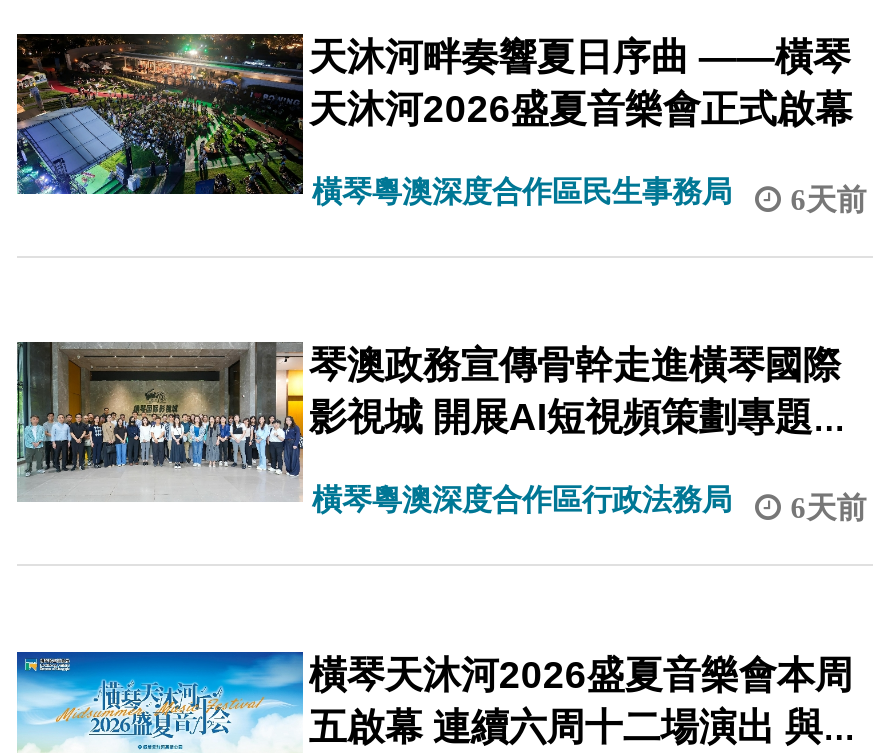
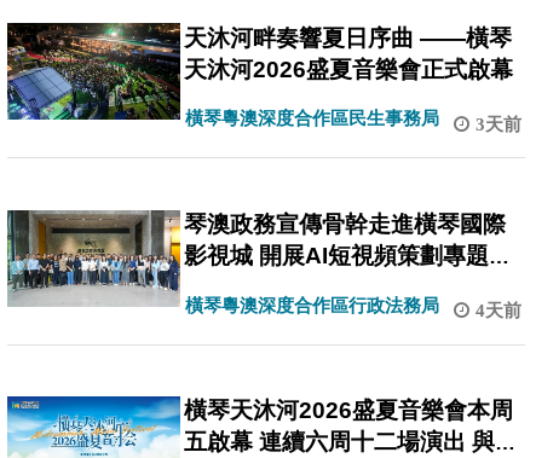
- 橫琴粵澳深度合作區民生事務局 6天前
+ 橫琴粵澳深度合作區民生事務局 3天前

- 橫琴粵澳深度合作區行政法務局 6天前
+ 橫琴粵澳深度合作區行政法務局 4天前
